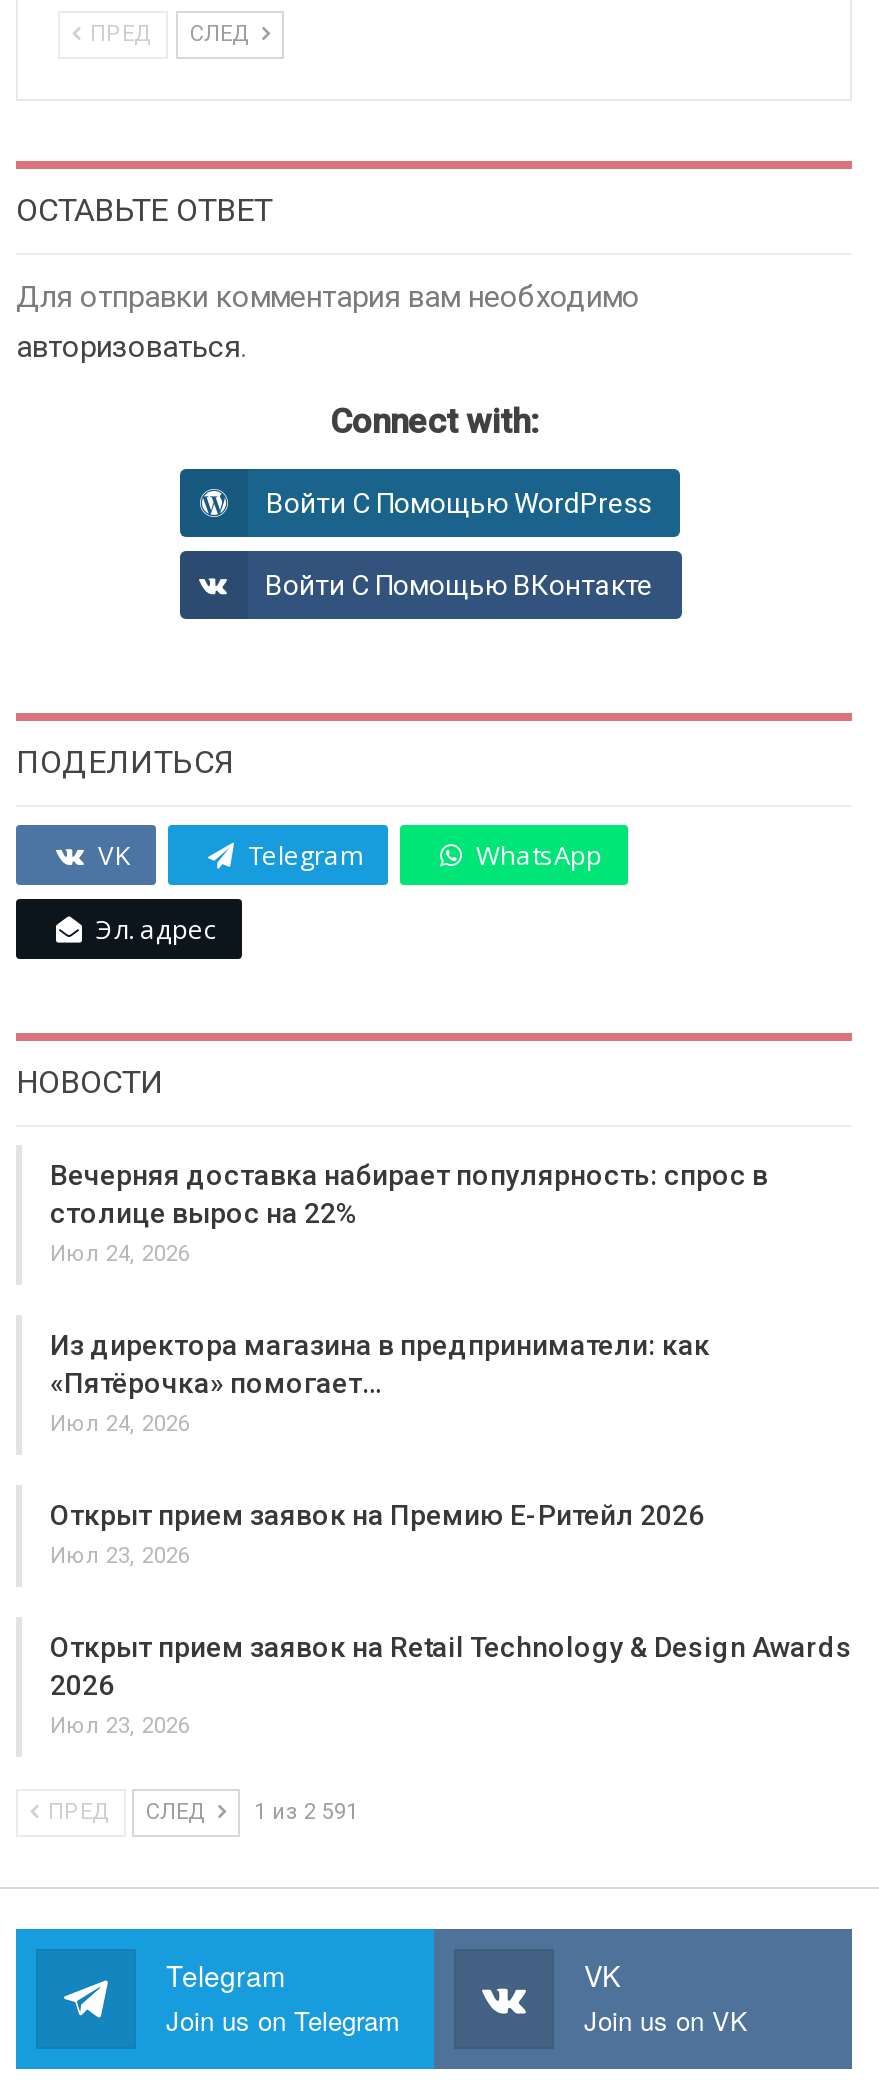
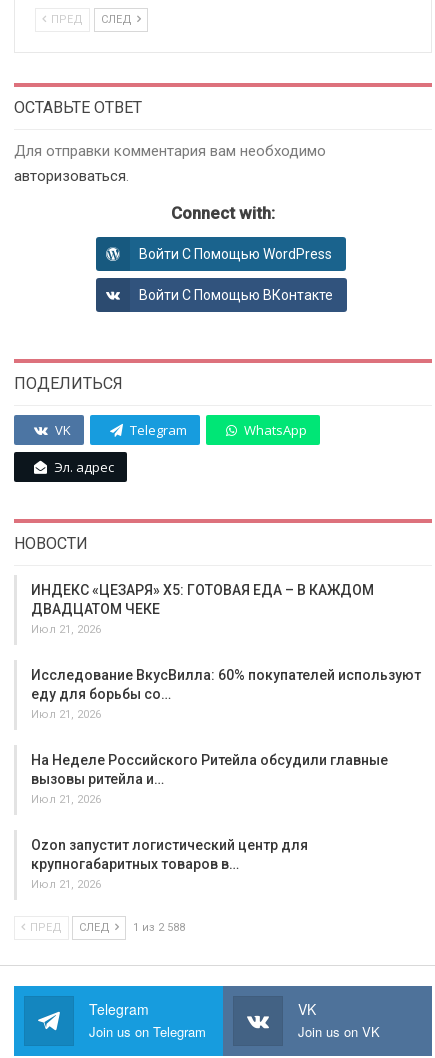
- Вечерняя доставка набирает популярность: спрос в
- столице вырос на 22%
- Июл 24, 2026
+ ИНДЕКС «ЦЕЗАРЯ» X5: ГОТОВАЯ ЕДА – В КАЖДОМ
+ ДВАДЦАТОМ ЧЕКЕ
+ Июл 21, 2026

- Из директора магазина в предприниматели: как
- «Пятёрочка» помогает…
- Июл 24, 2026
+ Исследование ВкусВилла: 60% покупателей используют
+ еду для борьбы со…
+ Июл 21, 2026

- Открыт прием заявок на Премию Е-Ритейл 2026
- Июл 23, 2026
+ На Неделе Российского Ритейла обсудили главные
+ вызовы ритейла и…
+ Июл 21, 2026

- Открыт прием заявок на Retail Technology & Design Awards
- 2026
- Июл 23, 2026
+ Ozon запустит логистический центр для
+ крупногабаритных товаров в…
+ Июл 21, 2026

- ПРЕД СЛЕД 1 из 2 591
+ ПРЕД СЛЕД 1 из 2 588
